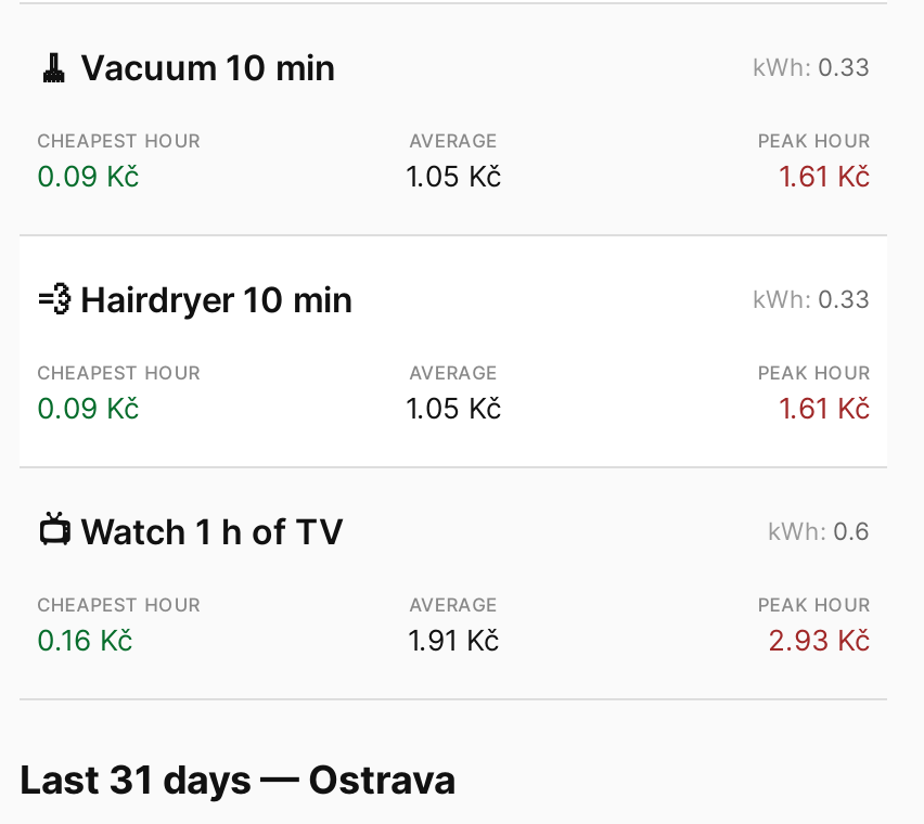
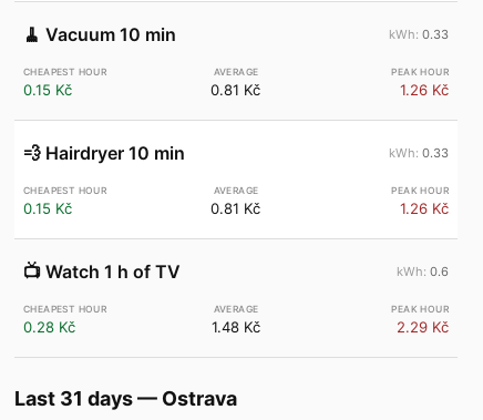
- 0.09 Kč
+ 0.15 Kč

- 1.05 Kč
+ 0.81 Kč

- 1.61 Kč
+ 1.26 Kč

- 0.09 Kč
+ 0.15 Kč

- 1.05 Kč
+ 0.81 Kč

- 1.61 Kč
+ 1.26 Kč

- 0.16 Kč
+ 0.28 Kč

- 1.91 Kč
+ 1.48 Kč

- 2.93 Kč
+ 2.29 Kč
